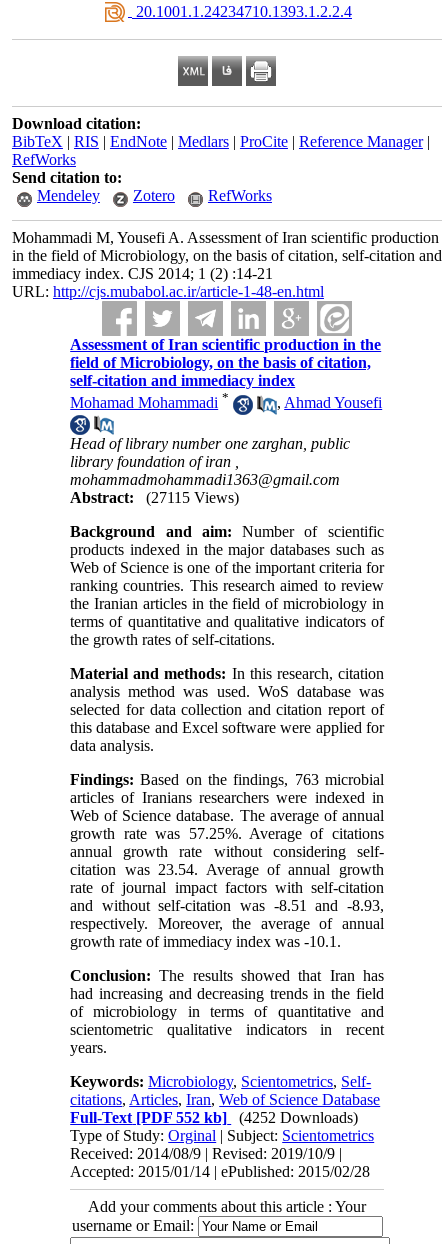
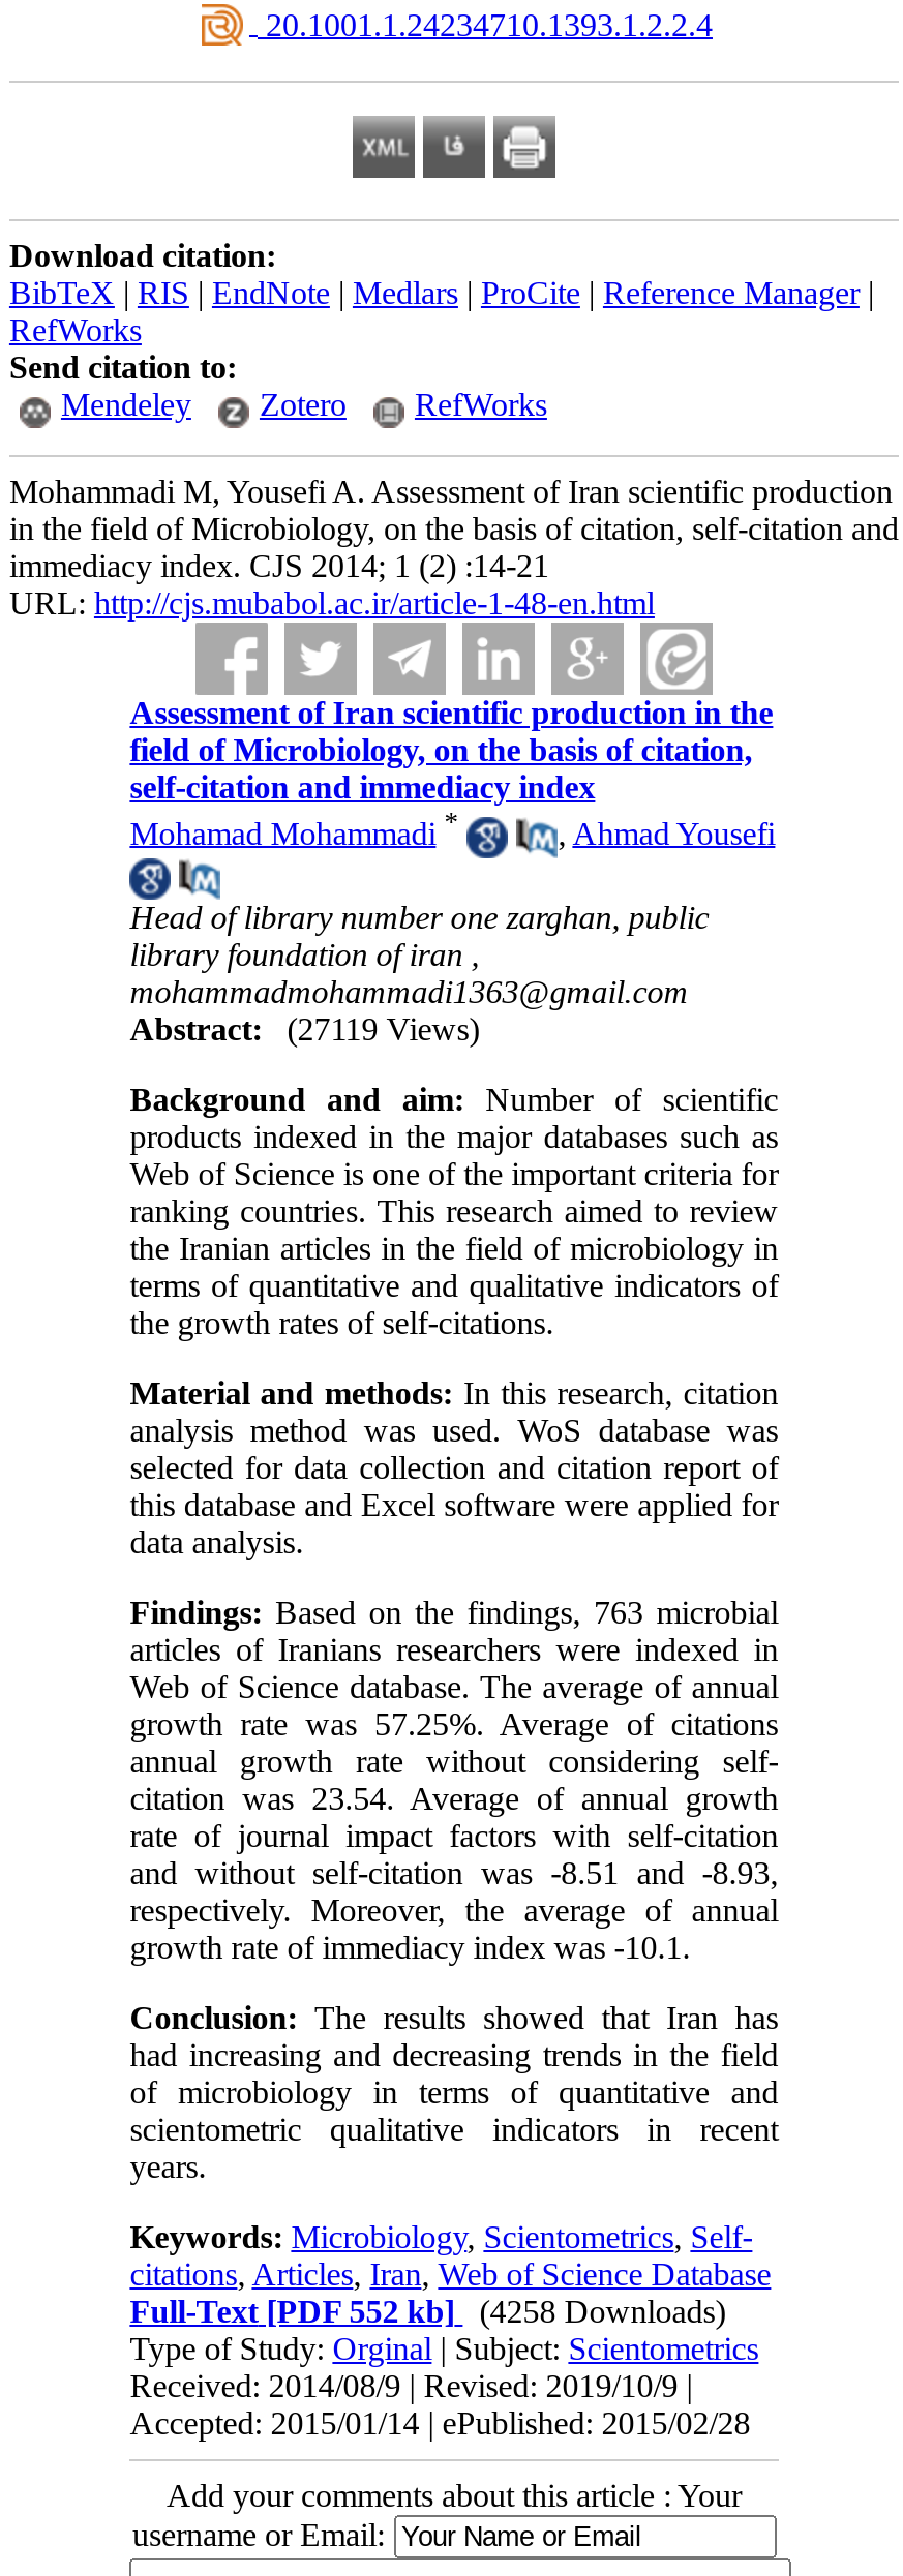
- Abstract: (27115 Views)
+ Abstract: (27119 Views)

- Full-Text [PDF 552 kb] (4252 Downloads)
+ Full-Text [PDF 552 kb] (4258 Downloads)
